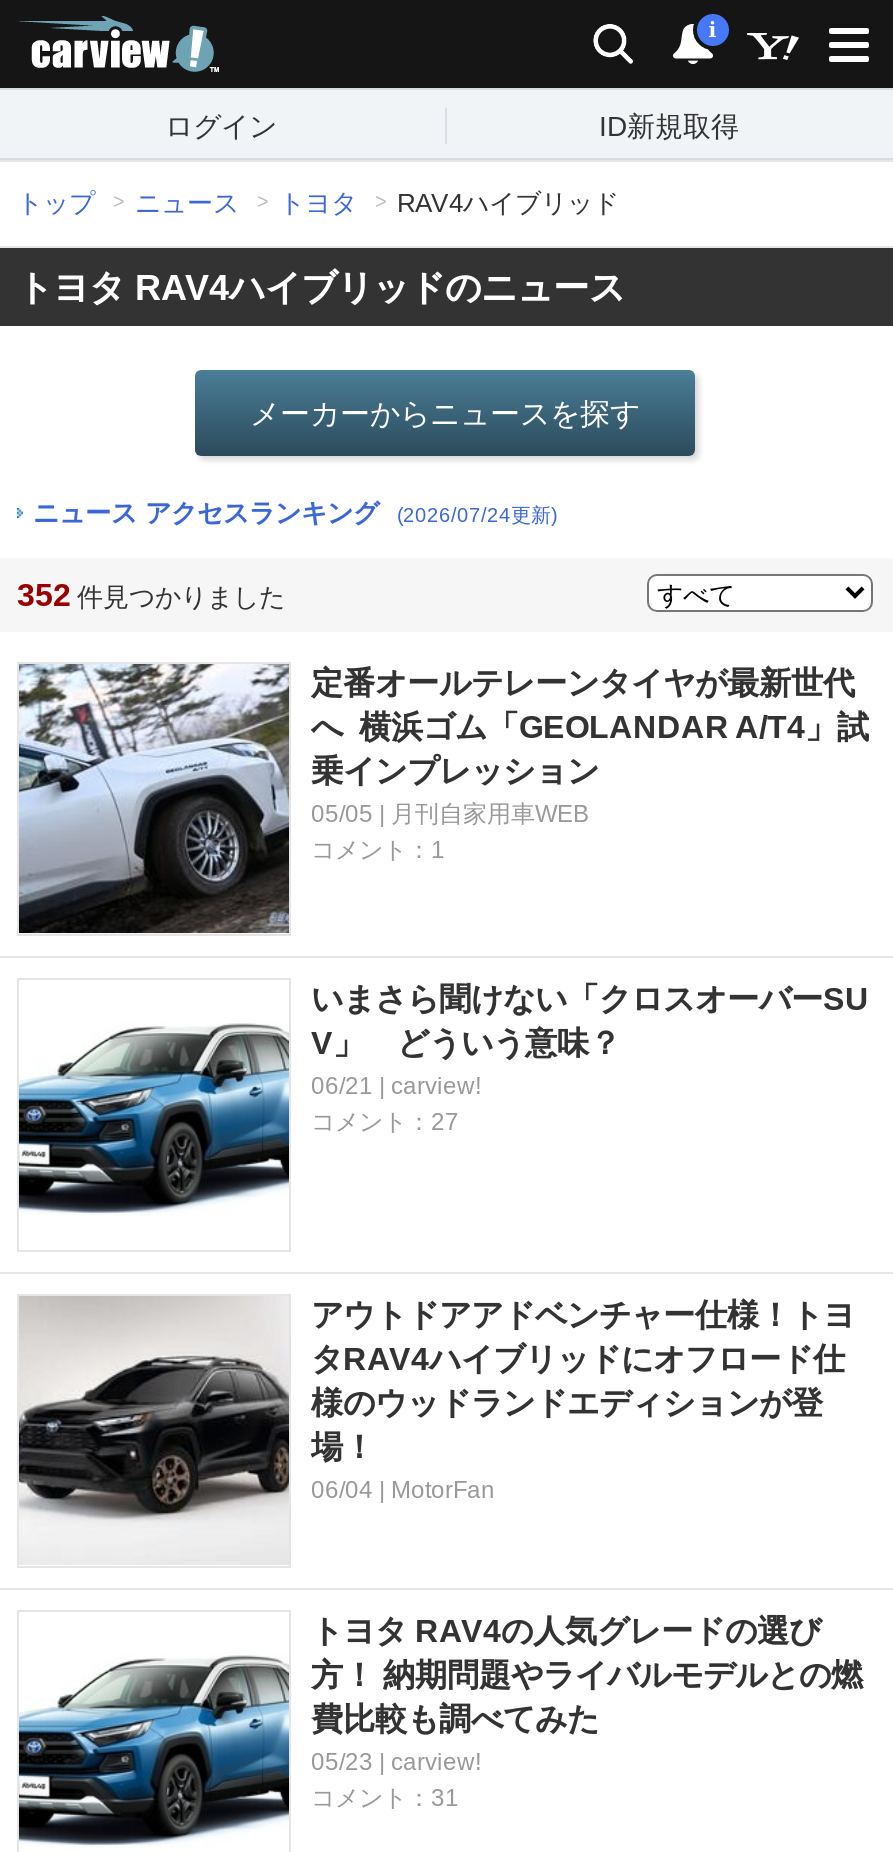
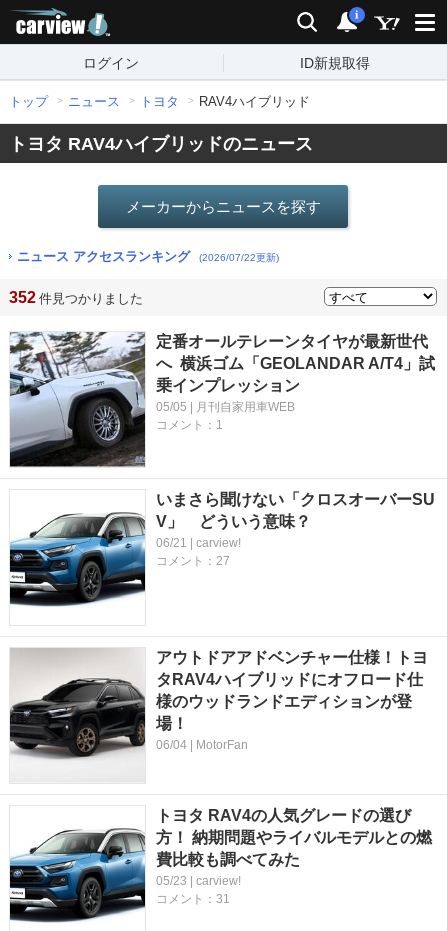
- ニュース アクセスランキング (2026/07/24更新)
+ ニュース アクセスランキング (2026/07/22更新)
